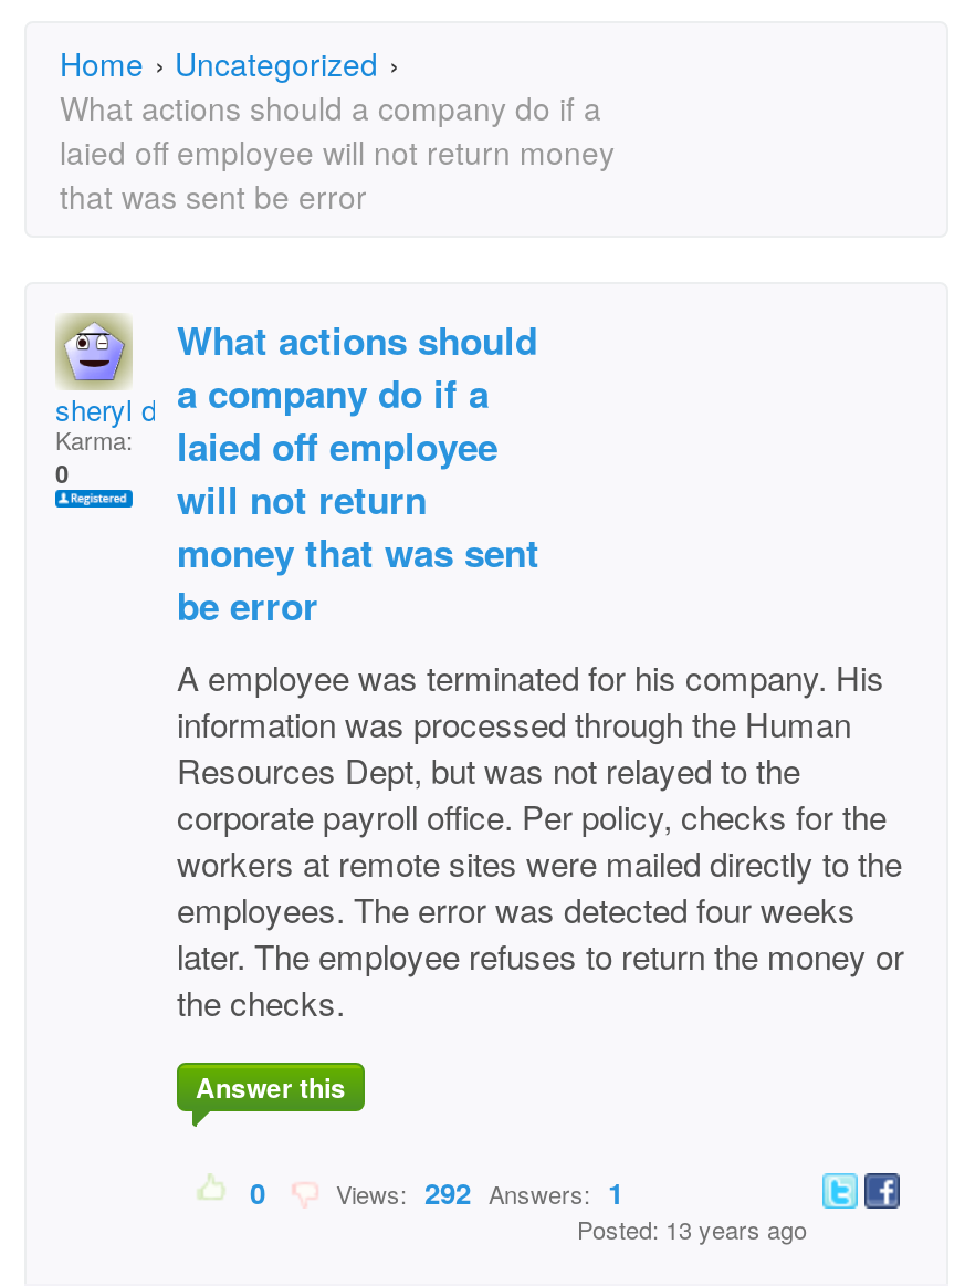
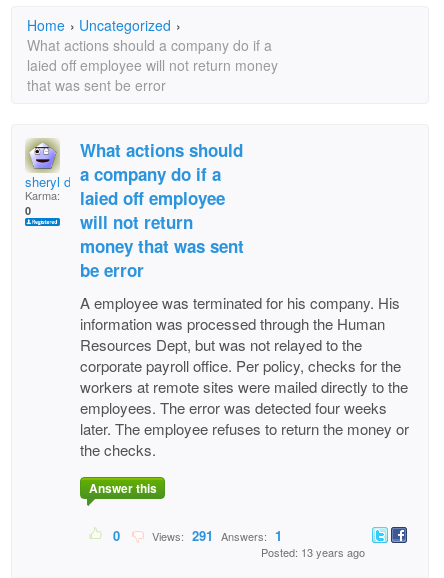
- Views: 292 Answers: 1
+ Views: 291 Answers: 1
